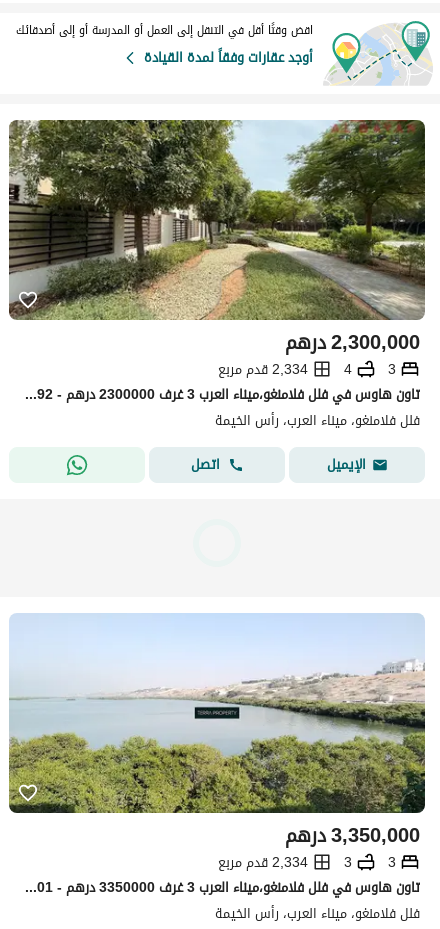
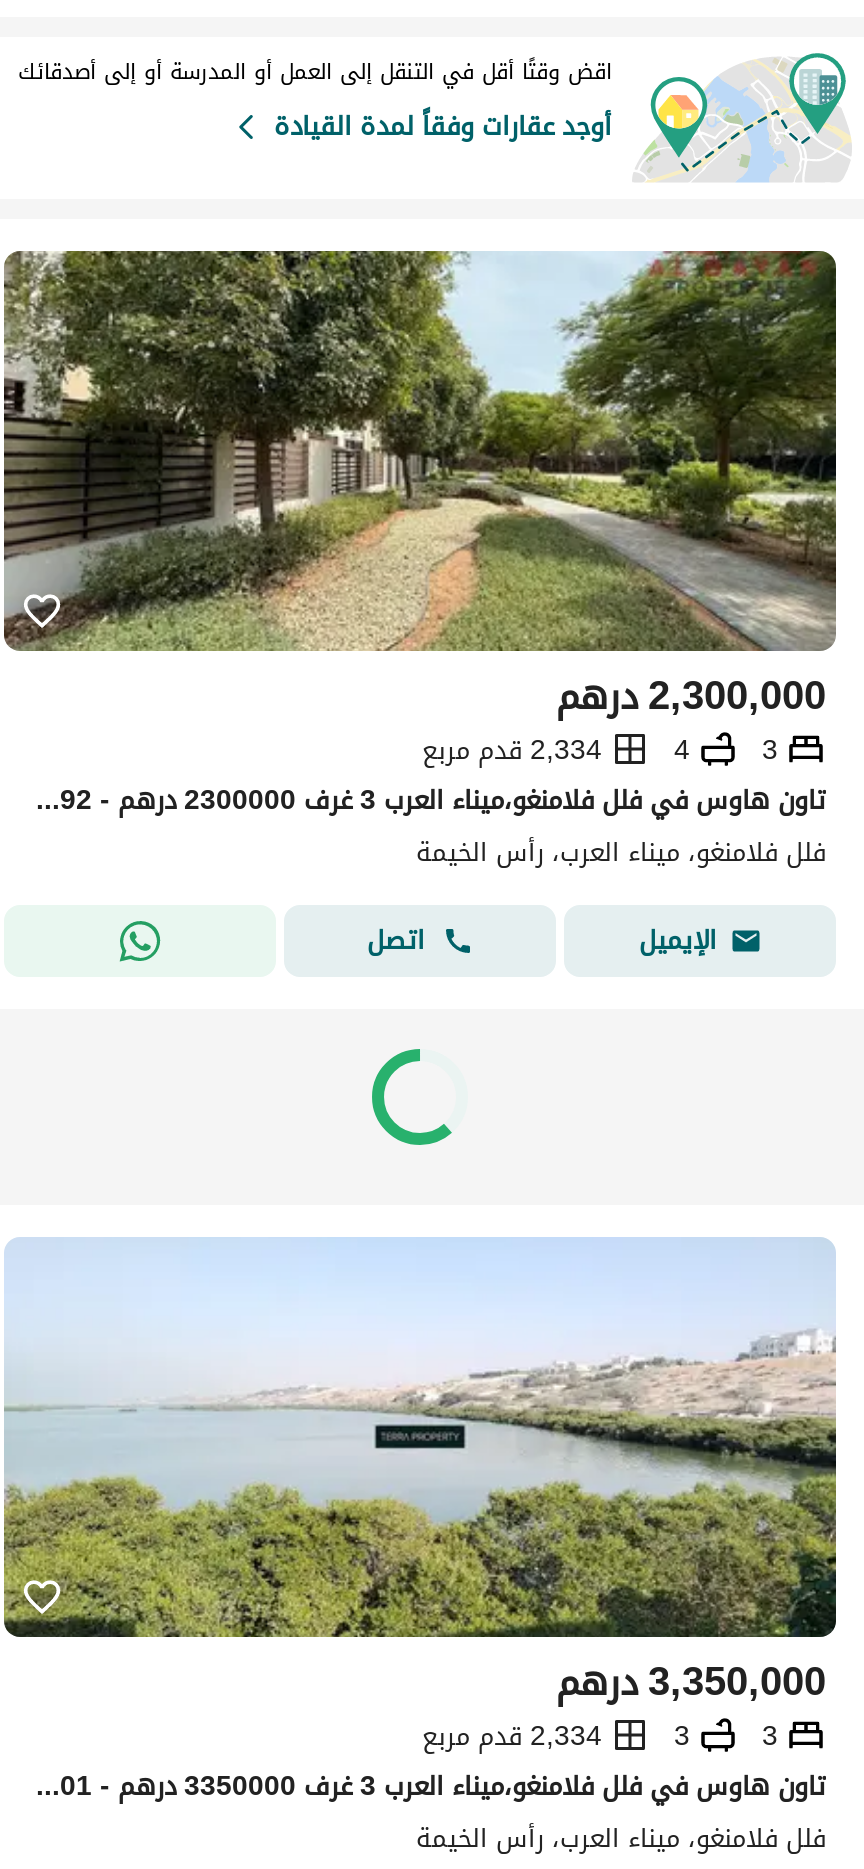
+ [image]
